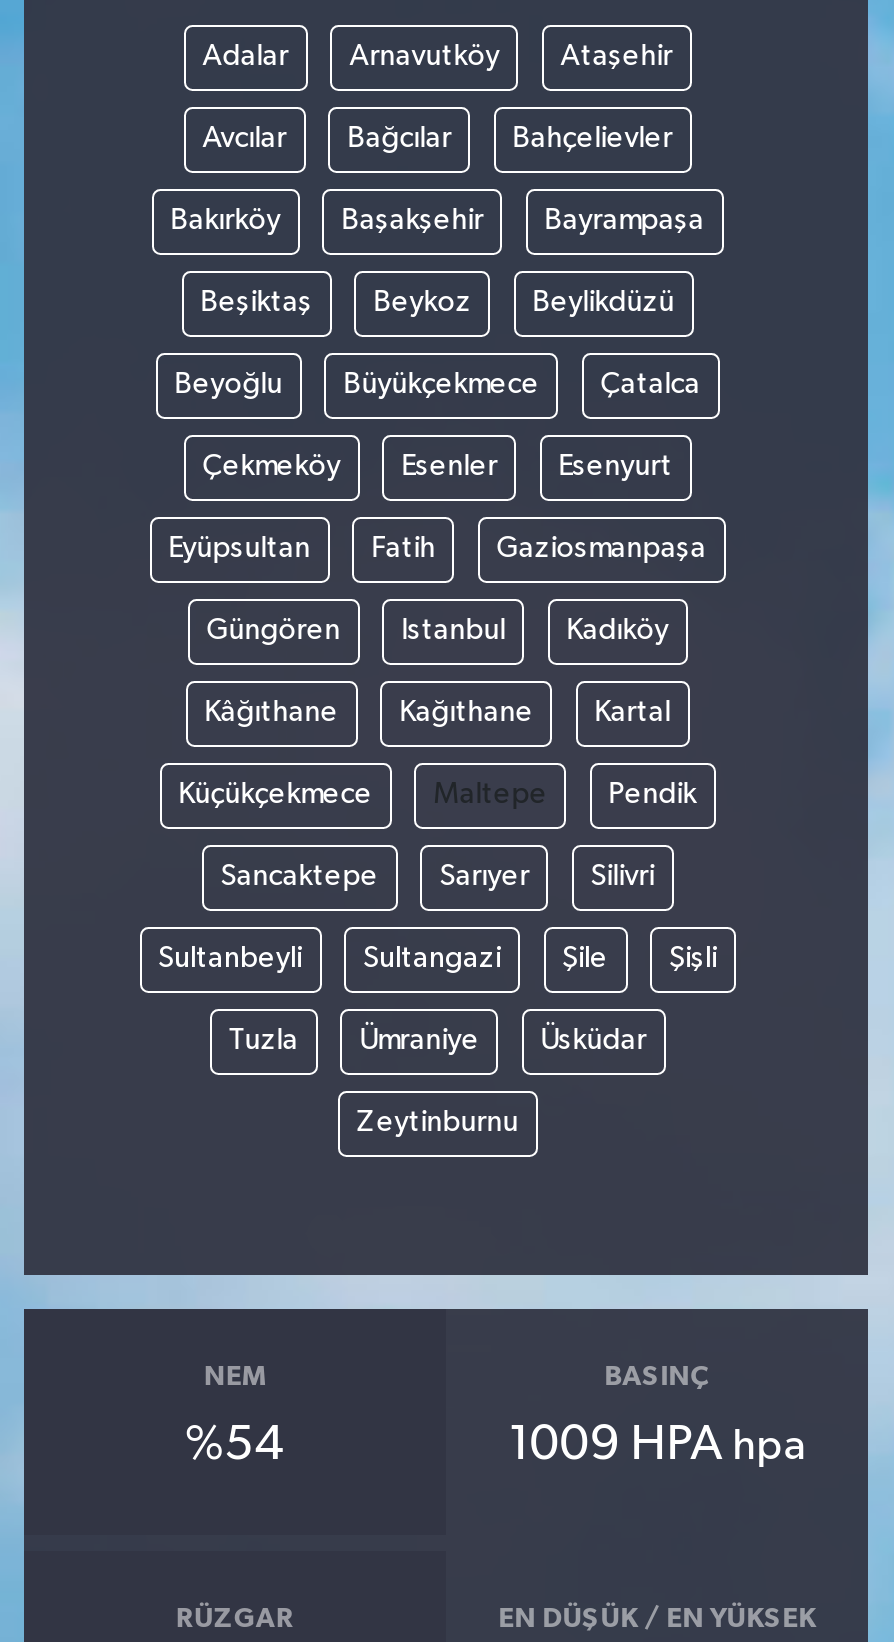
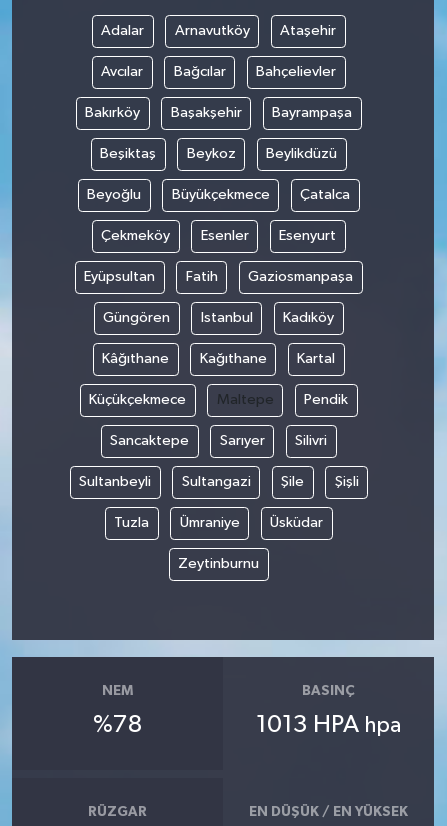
- %54
+ %78

- 1009 HPA hpa
+ 1013 HPA hpa
